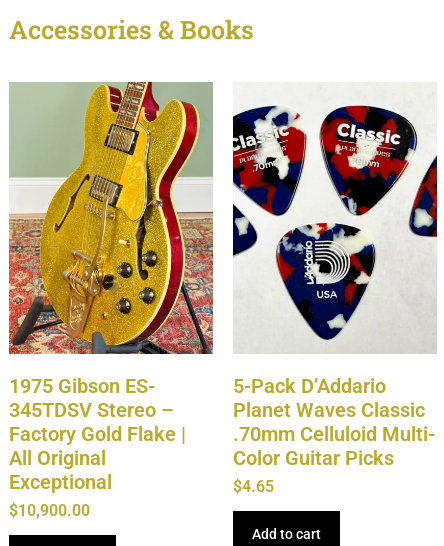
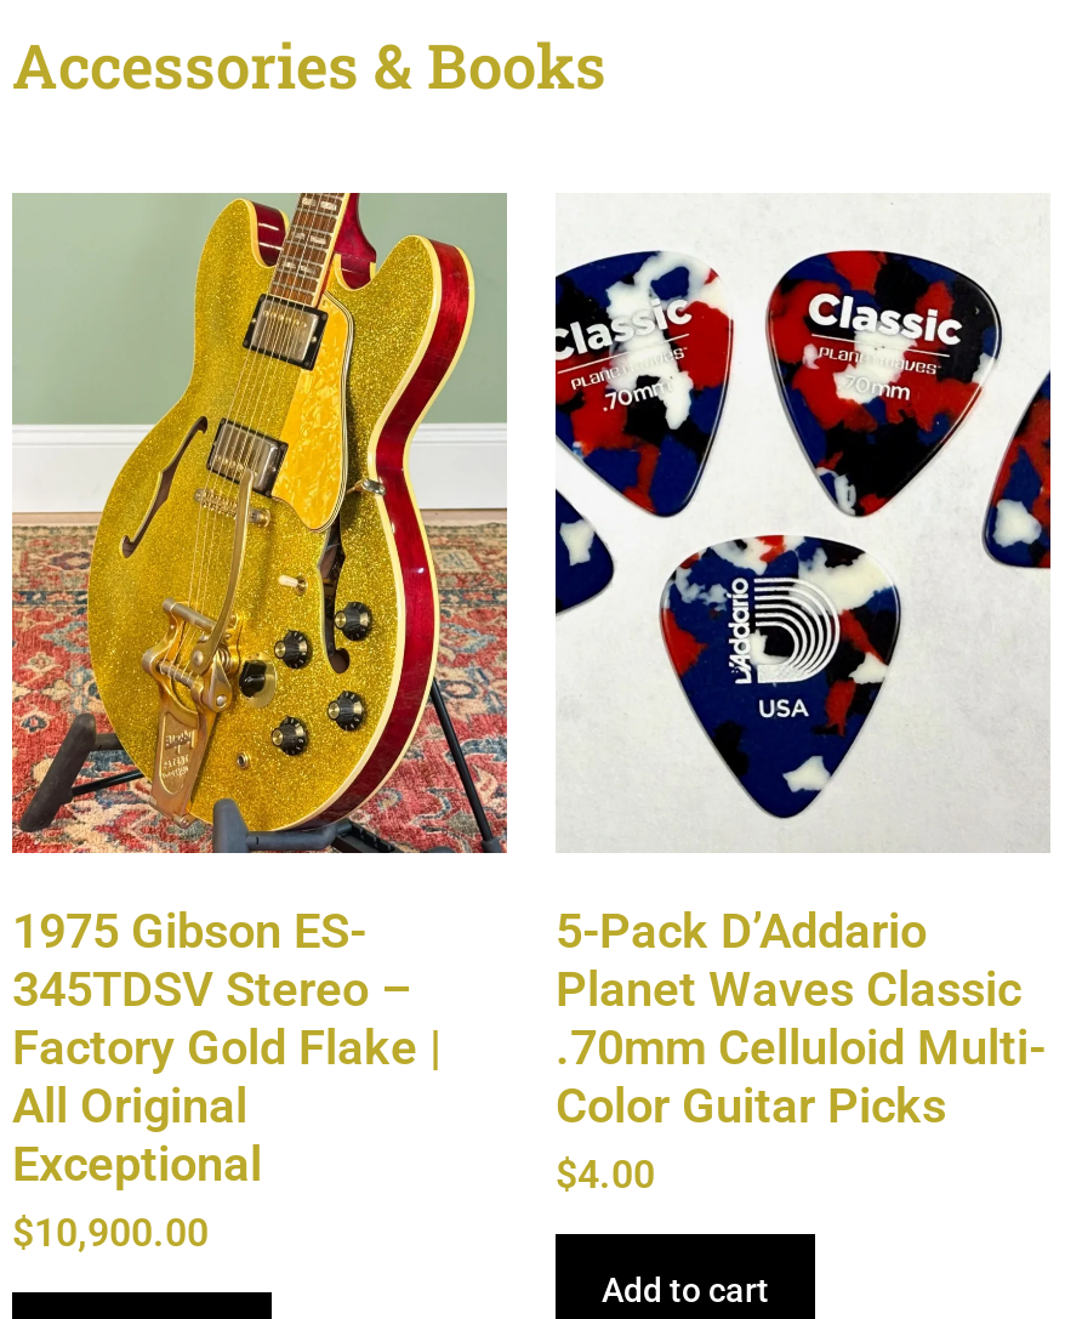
- $4.65
+ $4.00
